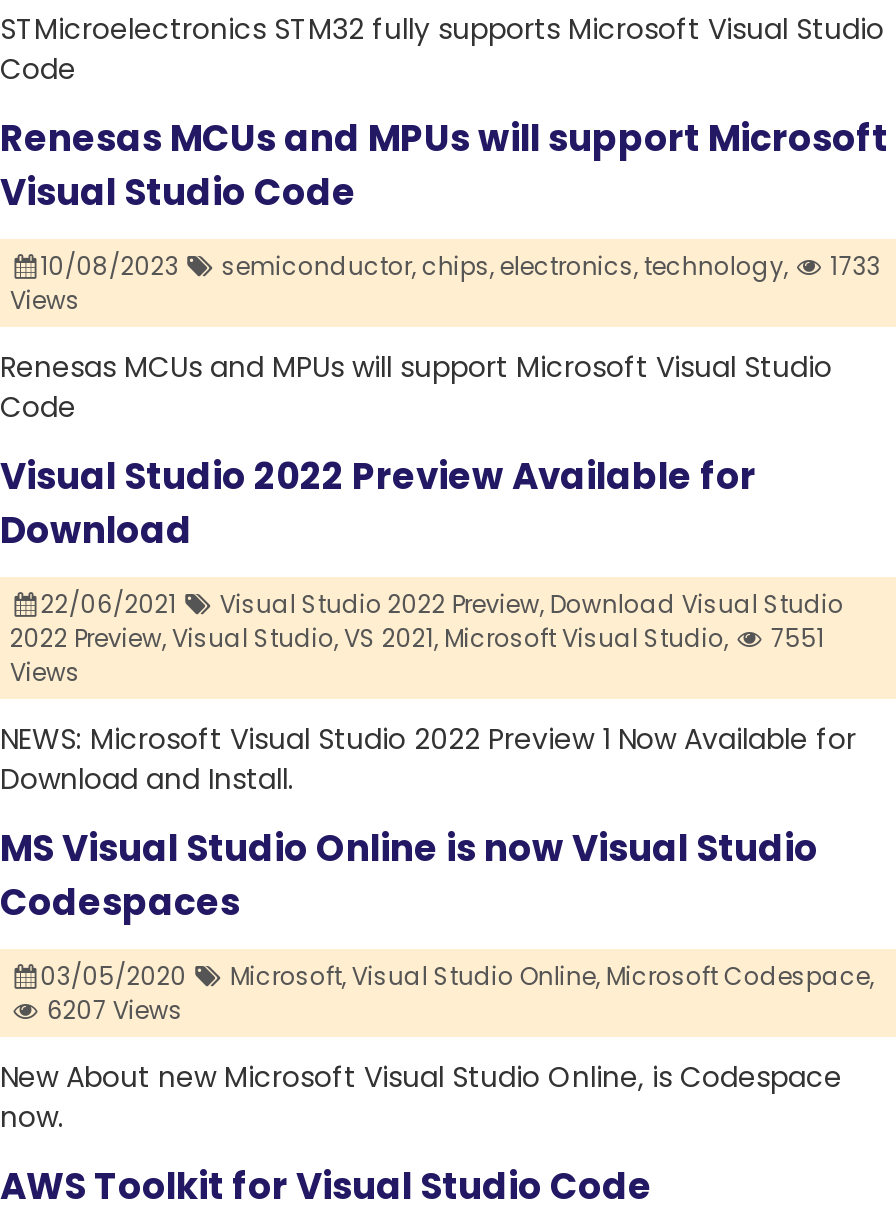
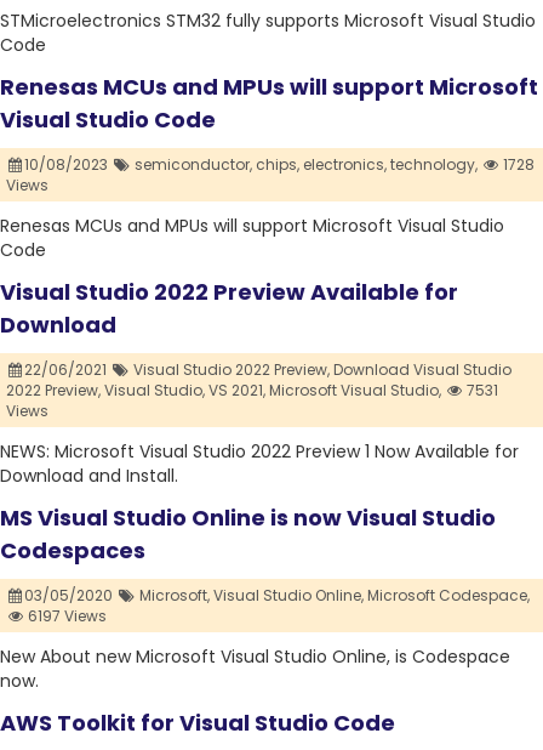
- 10/08/2023 semiconductor, chips, electronics, technology, 1733
+ 10/08/2023 semiconductor, chips, electronics, technology, 1728

- 2022 Preview, Visual Studio, VS 2021, Microsoft Visual Studio, 7551
+ 2022 Preview, Visual Studio, VS 2021, Microsoft Visual Studio, 7531

- 6207 Views
+ 6197 Views
